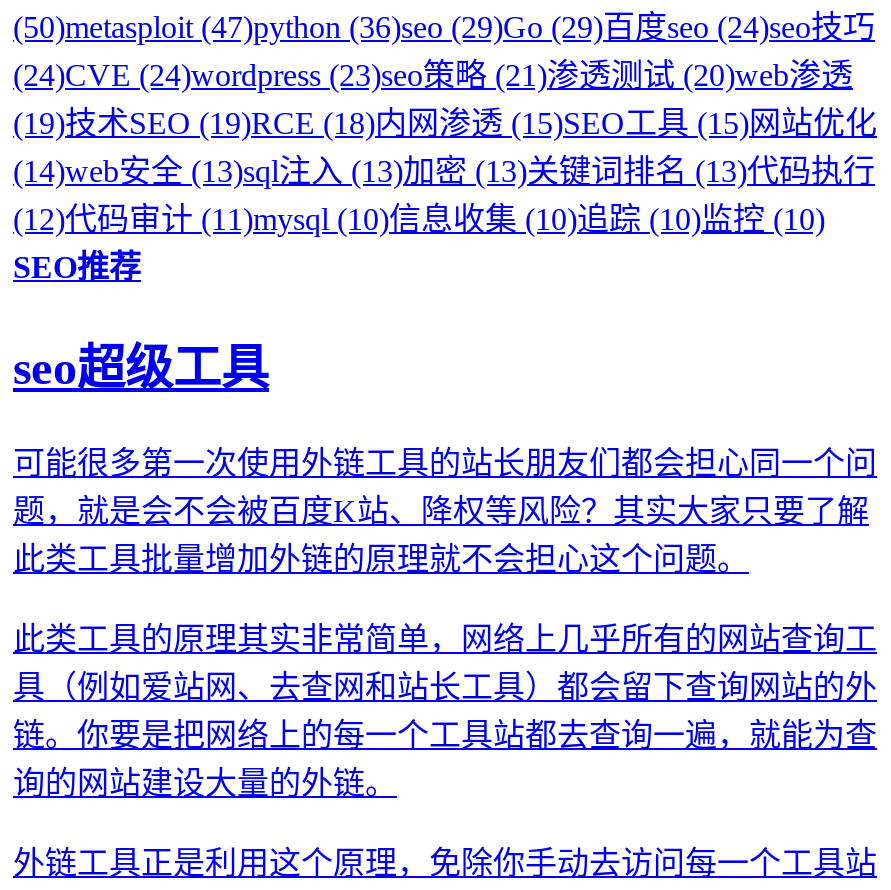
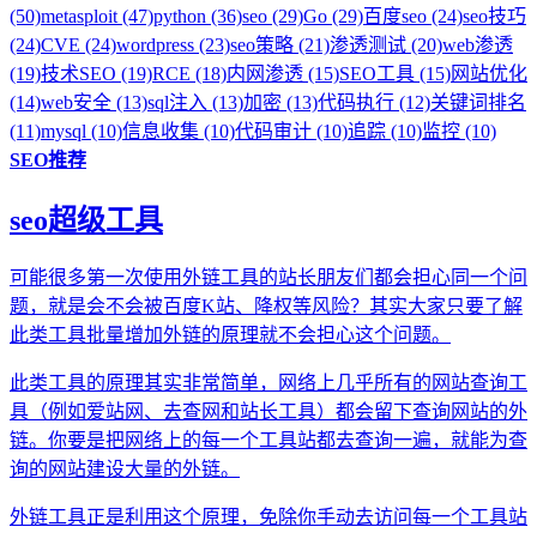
- (14)web安全 (13)sql注入 (13)加密 (13)关键词排名 (13)代码执行
+ (14)web安全 (13)sql注入 (13)加密 (13)代码执行 (12)关键词排名

- (12)代码审计 (11)mysql (10)信息收集 (10)追踪 (10)监控 (10)
+ (11)mysql (10)信息收集 (10)代码审计 (10)追踪 (10)监控 (10)
